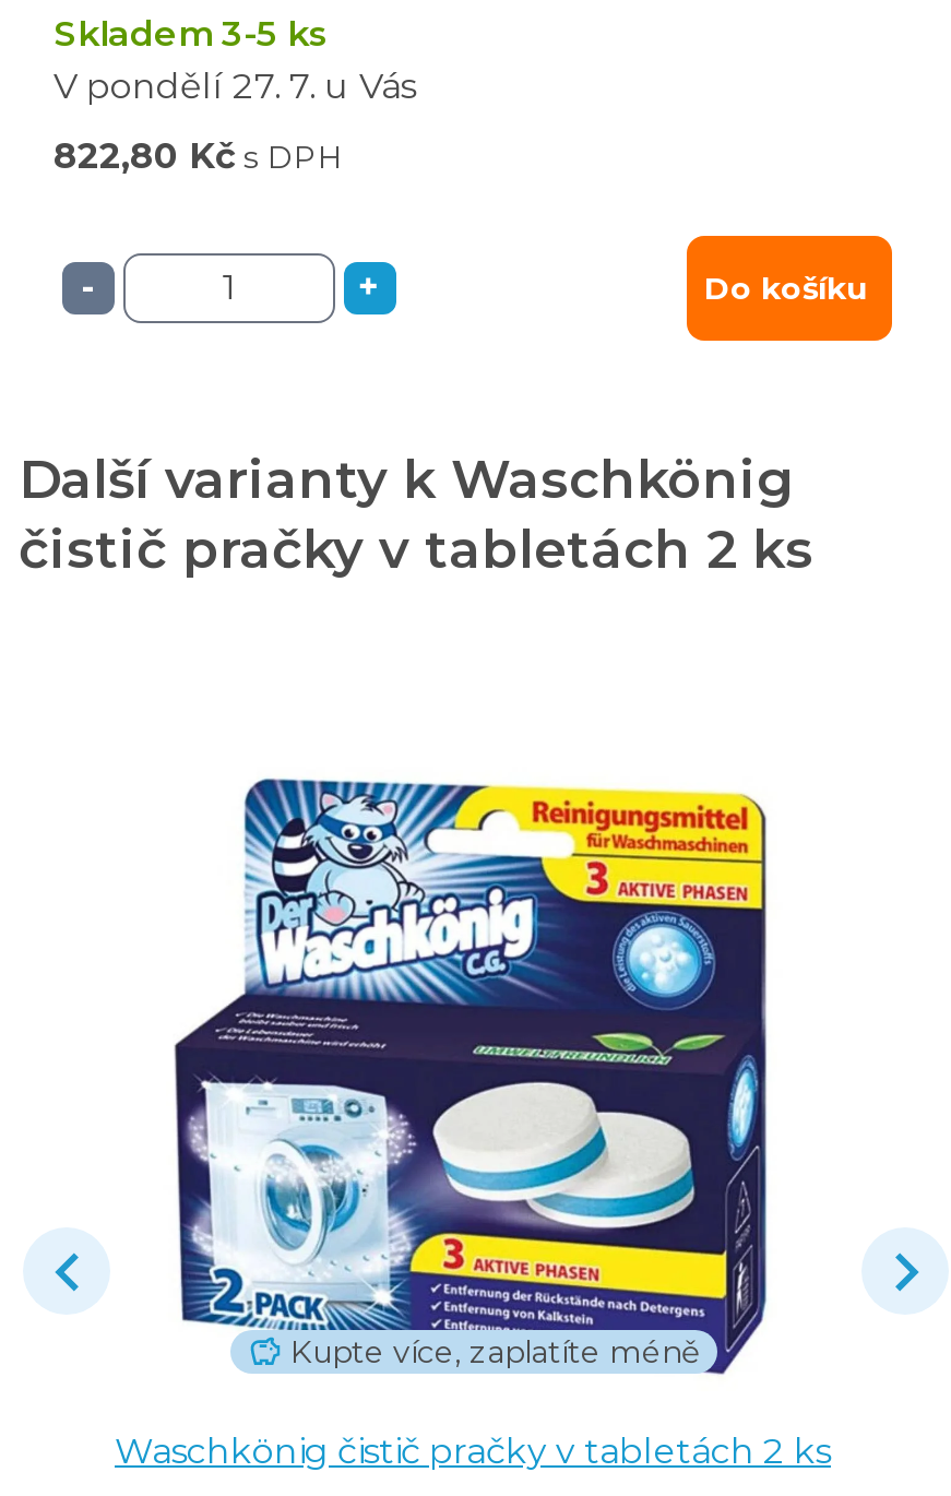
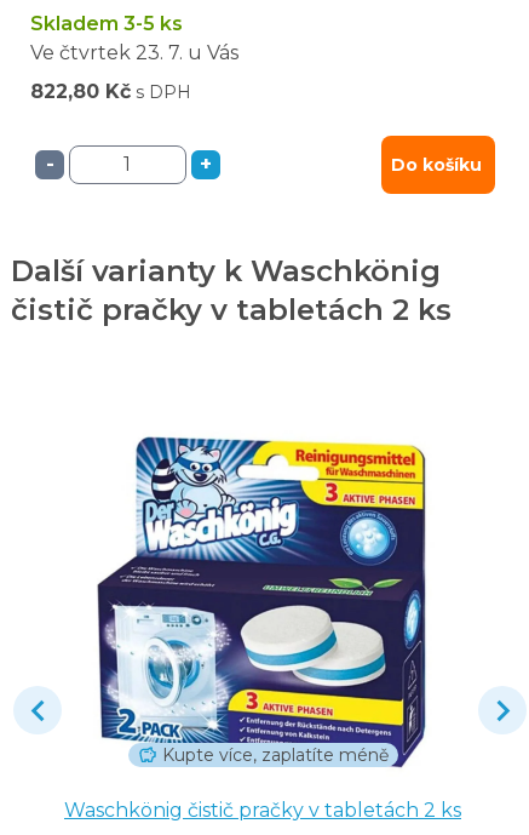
- V pondělí 27. 7. u Vás
+ Ve čtvrtek 23. 7. u Vás
